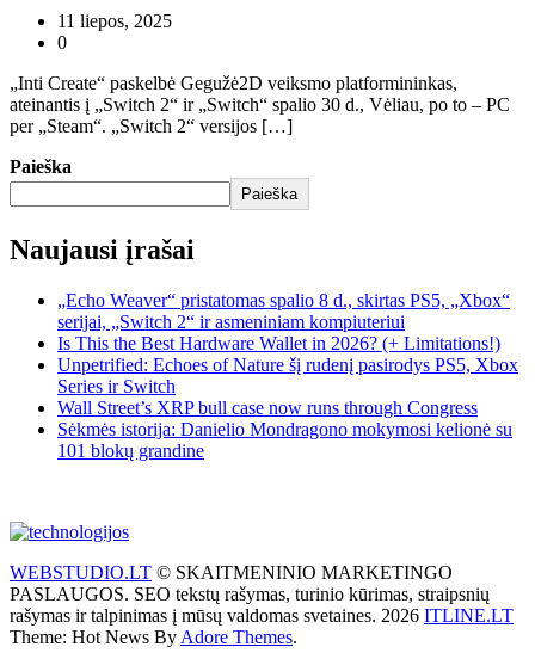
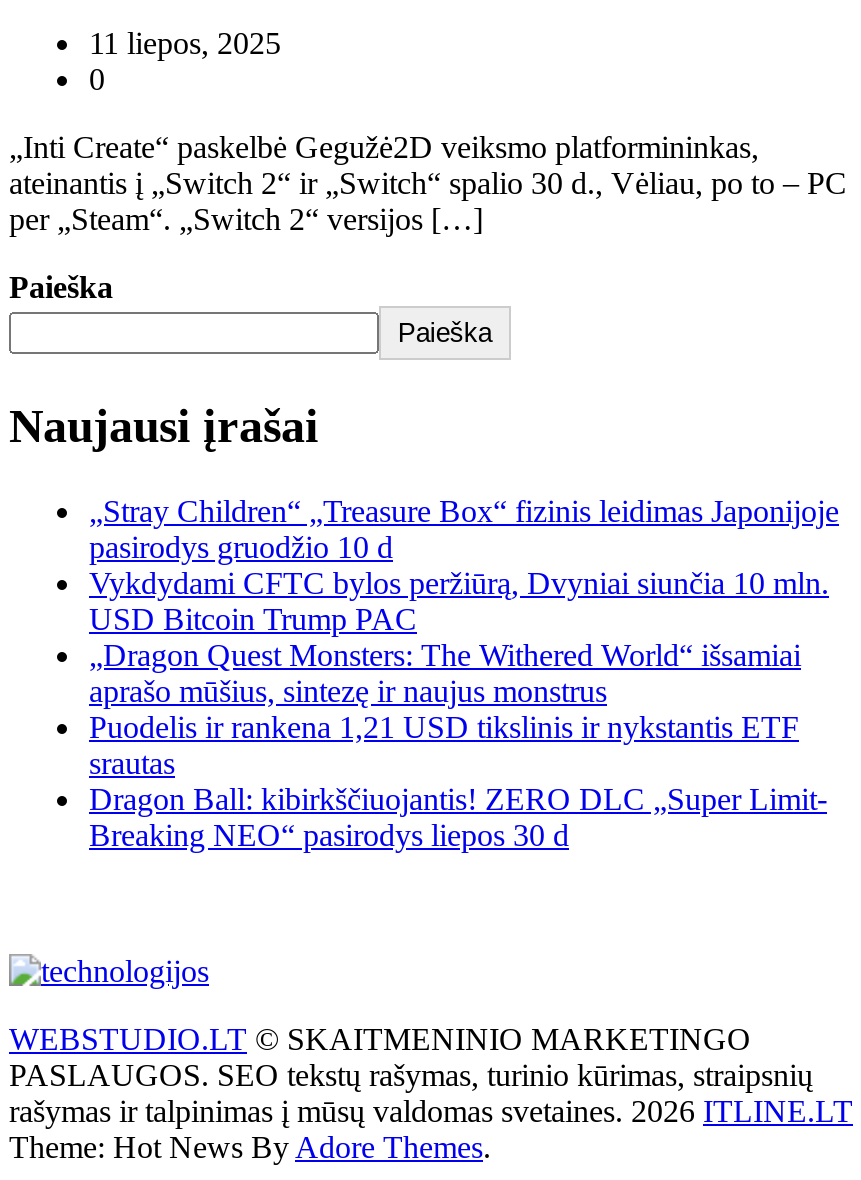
- „Echo Weaver“ pristatomas spalio 8 d., skirtas PS5, „Xbox“
- serijai, „Switch 2“ ir asmeniniam kompiuteriui
- Is This the Best Hardware Wallet in 2026? (+ Limitations!)
- Unpetrified: Echoes of Nature šį rudenį pasirodys PS5, Xbox
- Series ir Switch
- Wall Street’s XRP bull case now runs through Congress
- Sėkmės istorija: Danielio Mondragono mokymosi kelionė su
- 101 blokų grandine
+ „Stray Children“ „Treasure Box“ fizinis leidimas Japonijoje
+ pasirodys gruodžio 10 d
+ Vykdydami CFTC bylos peržiūrą, Dvyniai siunčia 10 mln.
+ USD Bitcoin Trump PAC
+ „Dragon Quest Monsters: The Withered World“ išsamiai
+ aprašo mūšius, sintezę ir naujus monstrus
+ Puodelis ir rankena 1,21 USD tikslinis ir nykstantis ETF
+ srautas
+ Dragon Ball: kibirkščiuojantis! ZERO DLC „Super Limit-
+ Breaking NEO“ pasirodys liepos 30 d
